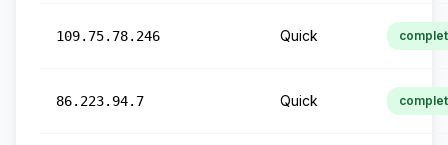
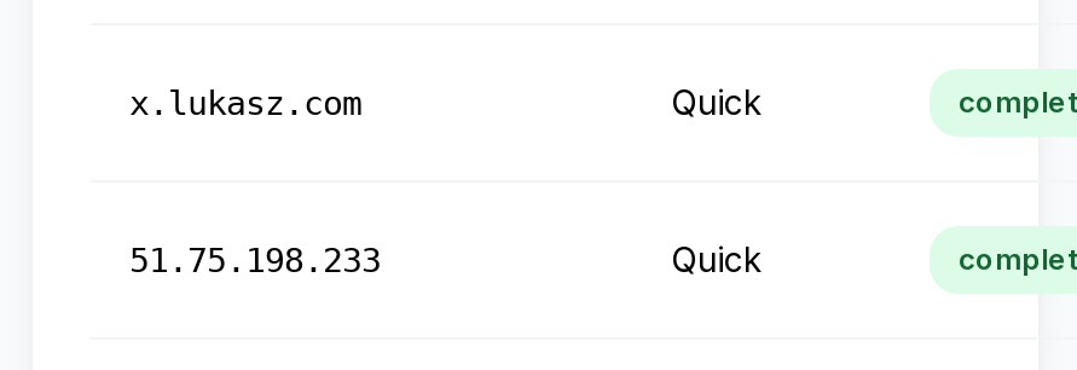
- 109.75.78.246
+ x.lukasz.com

- 86.223.94.7
+ 51.75.198.233
